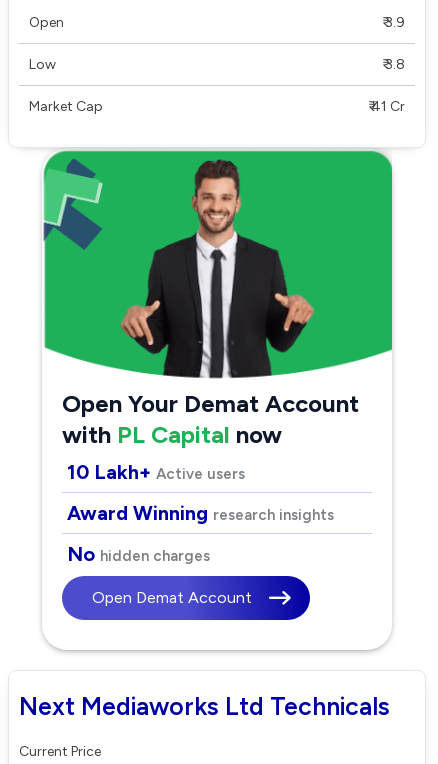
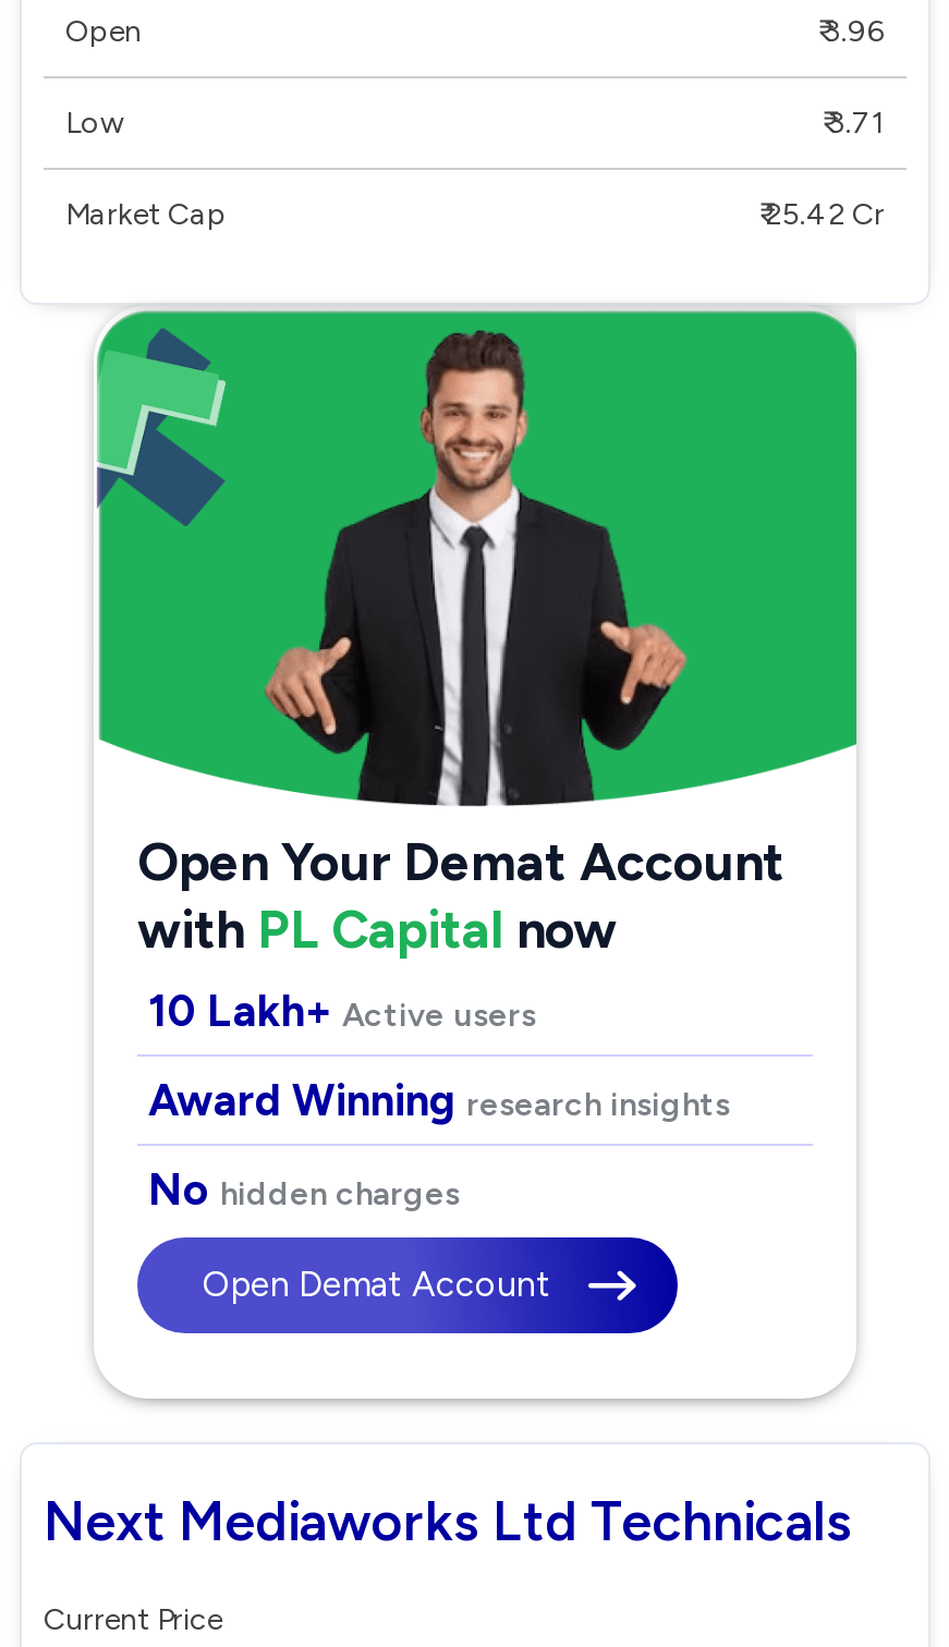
- ₹ 3.9
+ ₹ 3.96

- ₹ 3.8
+ ₹ 3.71

- ₹ 41 Cr
+ ₹ 25.42 Cr
